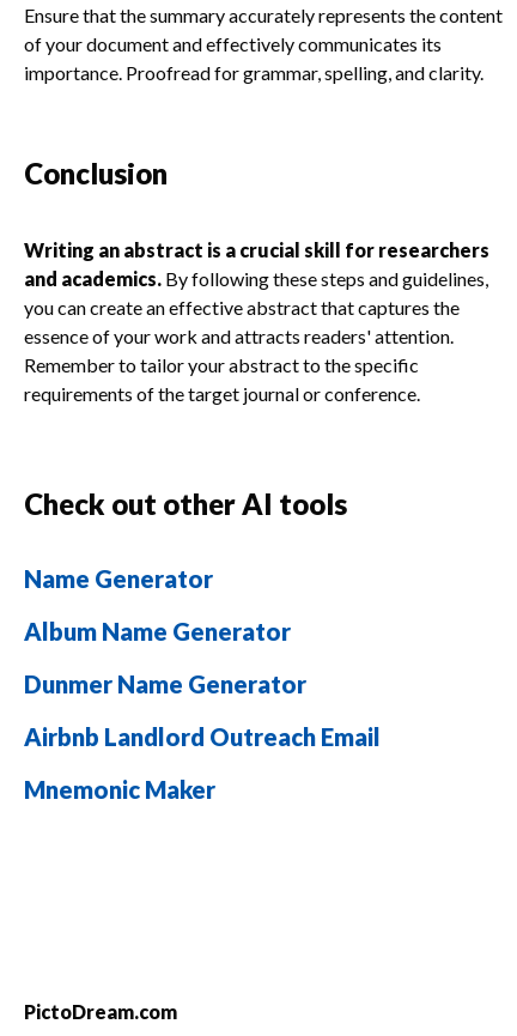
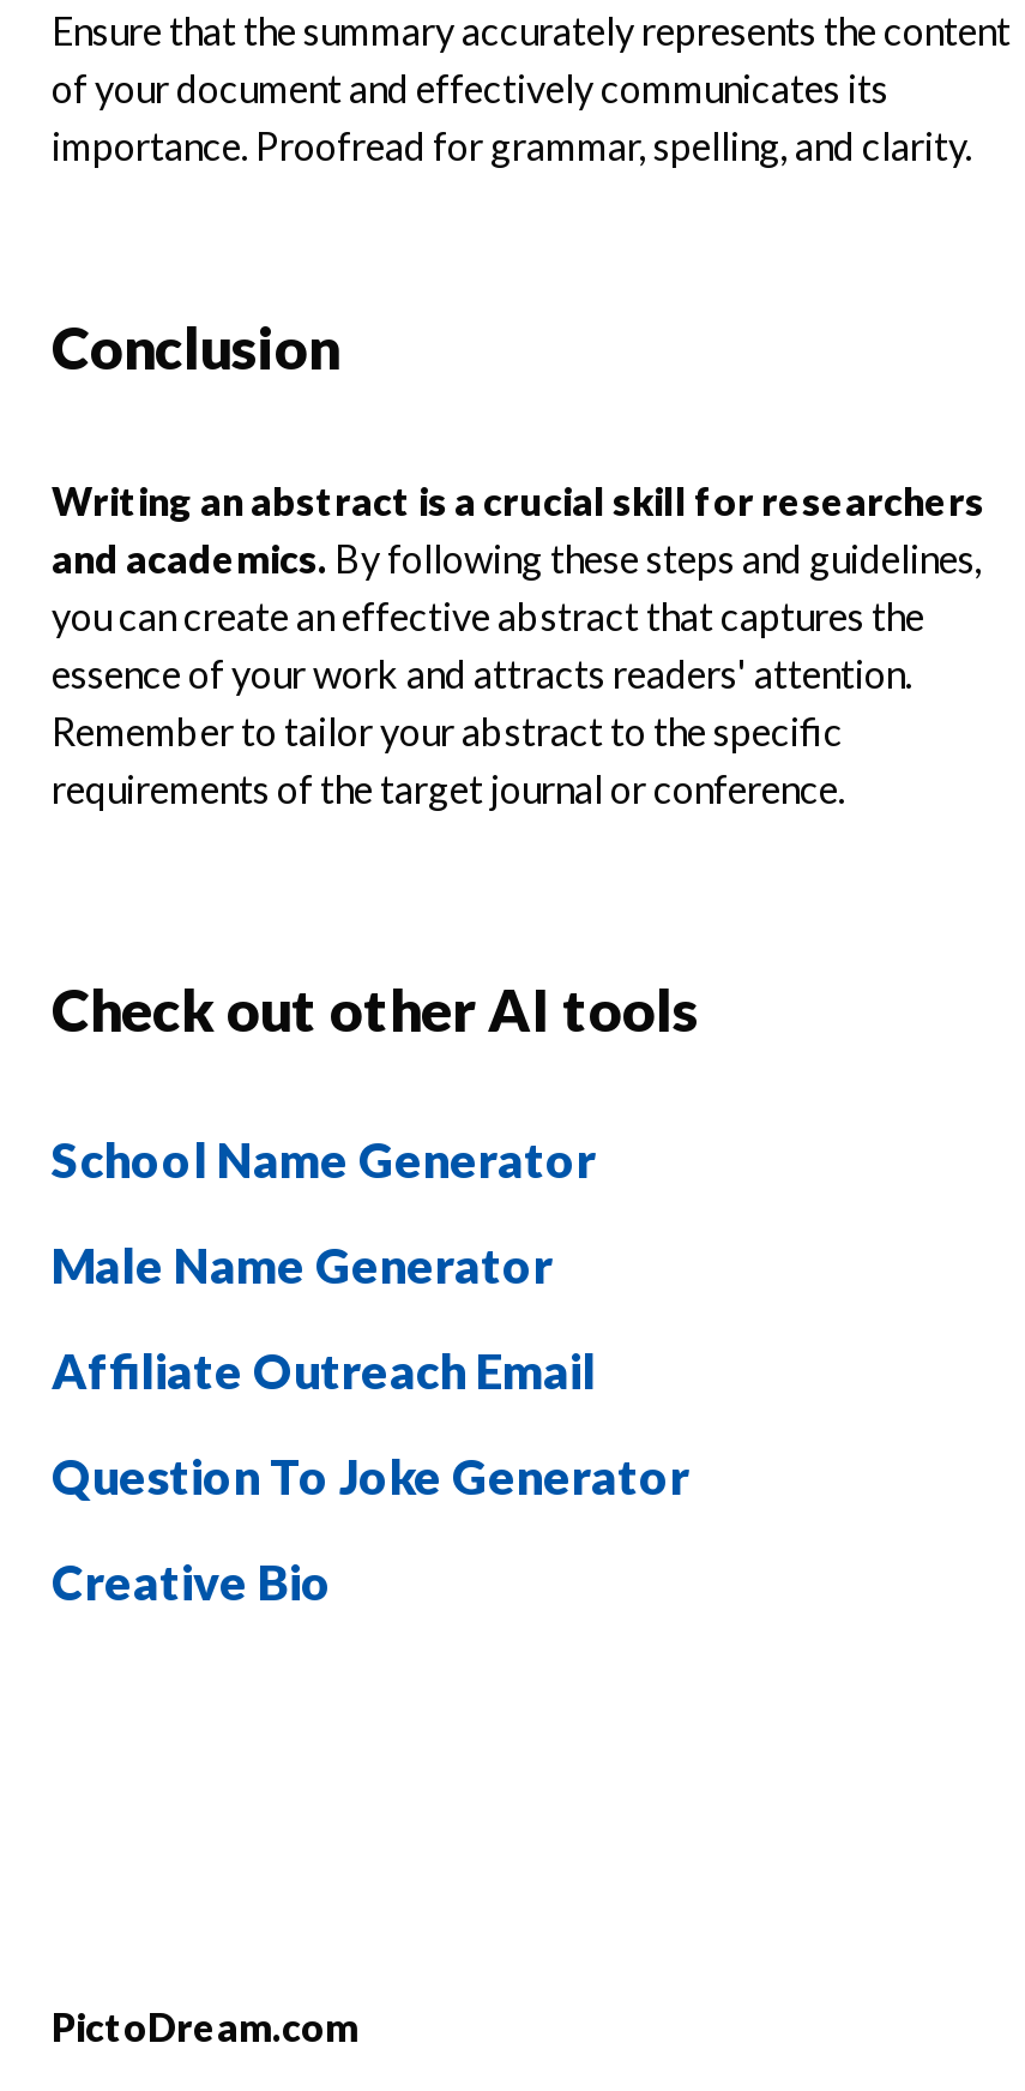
- Name Generator
+ School Name Generator

- Album Name Generator
+ Male Name Generator

- Dunmer Name Generator
+ Affiliate Outreach Email

- Airbnb Landlord Outreach Email
+ Question To Joke Generator

- Mnemonic Maker
+ Creative Bio
